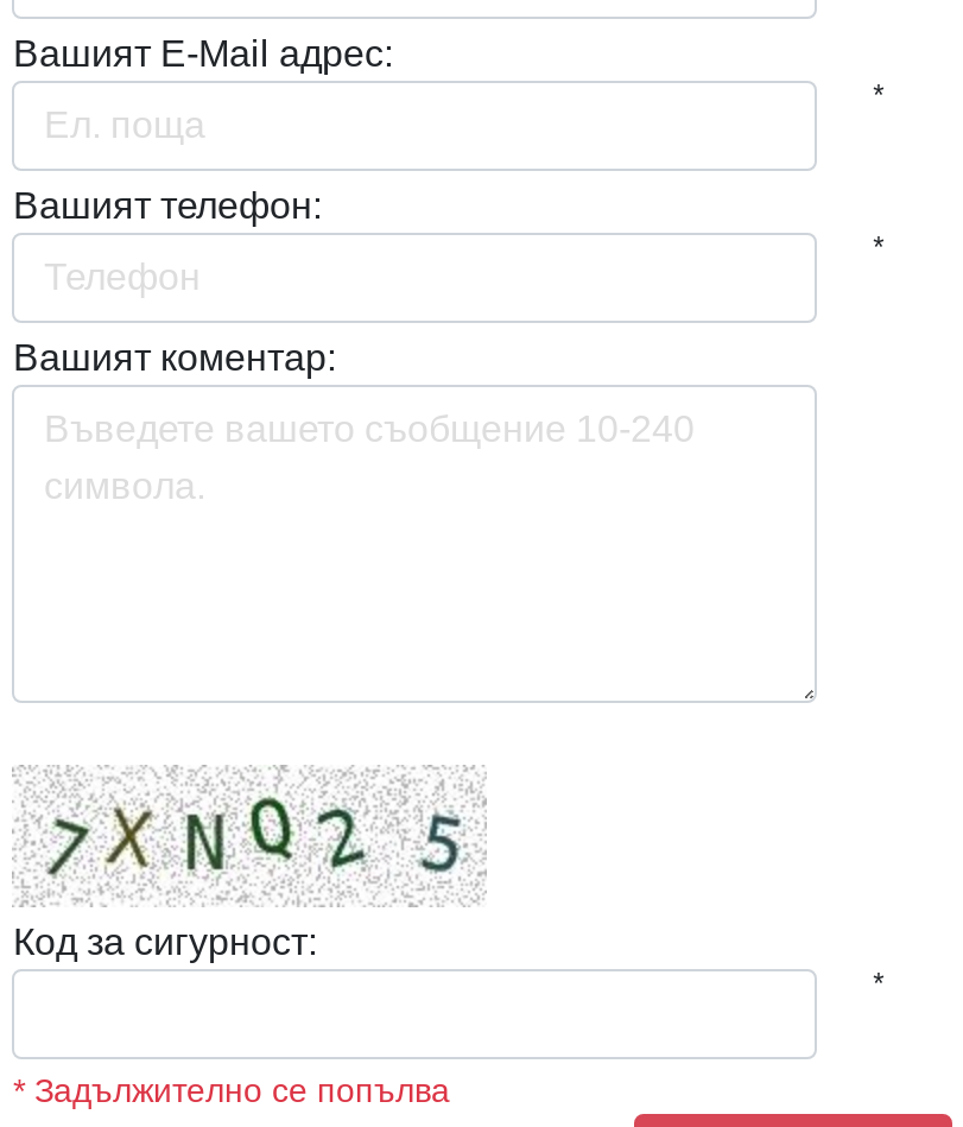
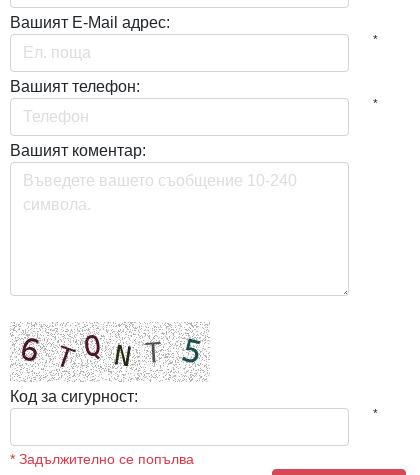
- [image]
+ [image]
